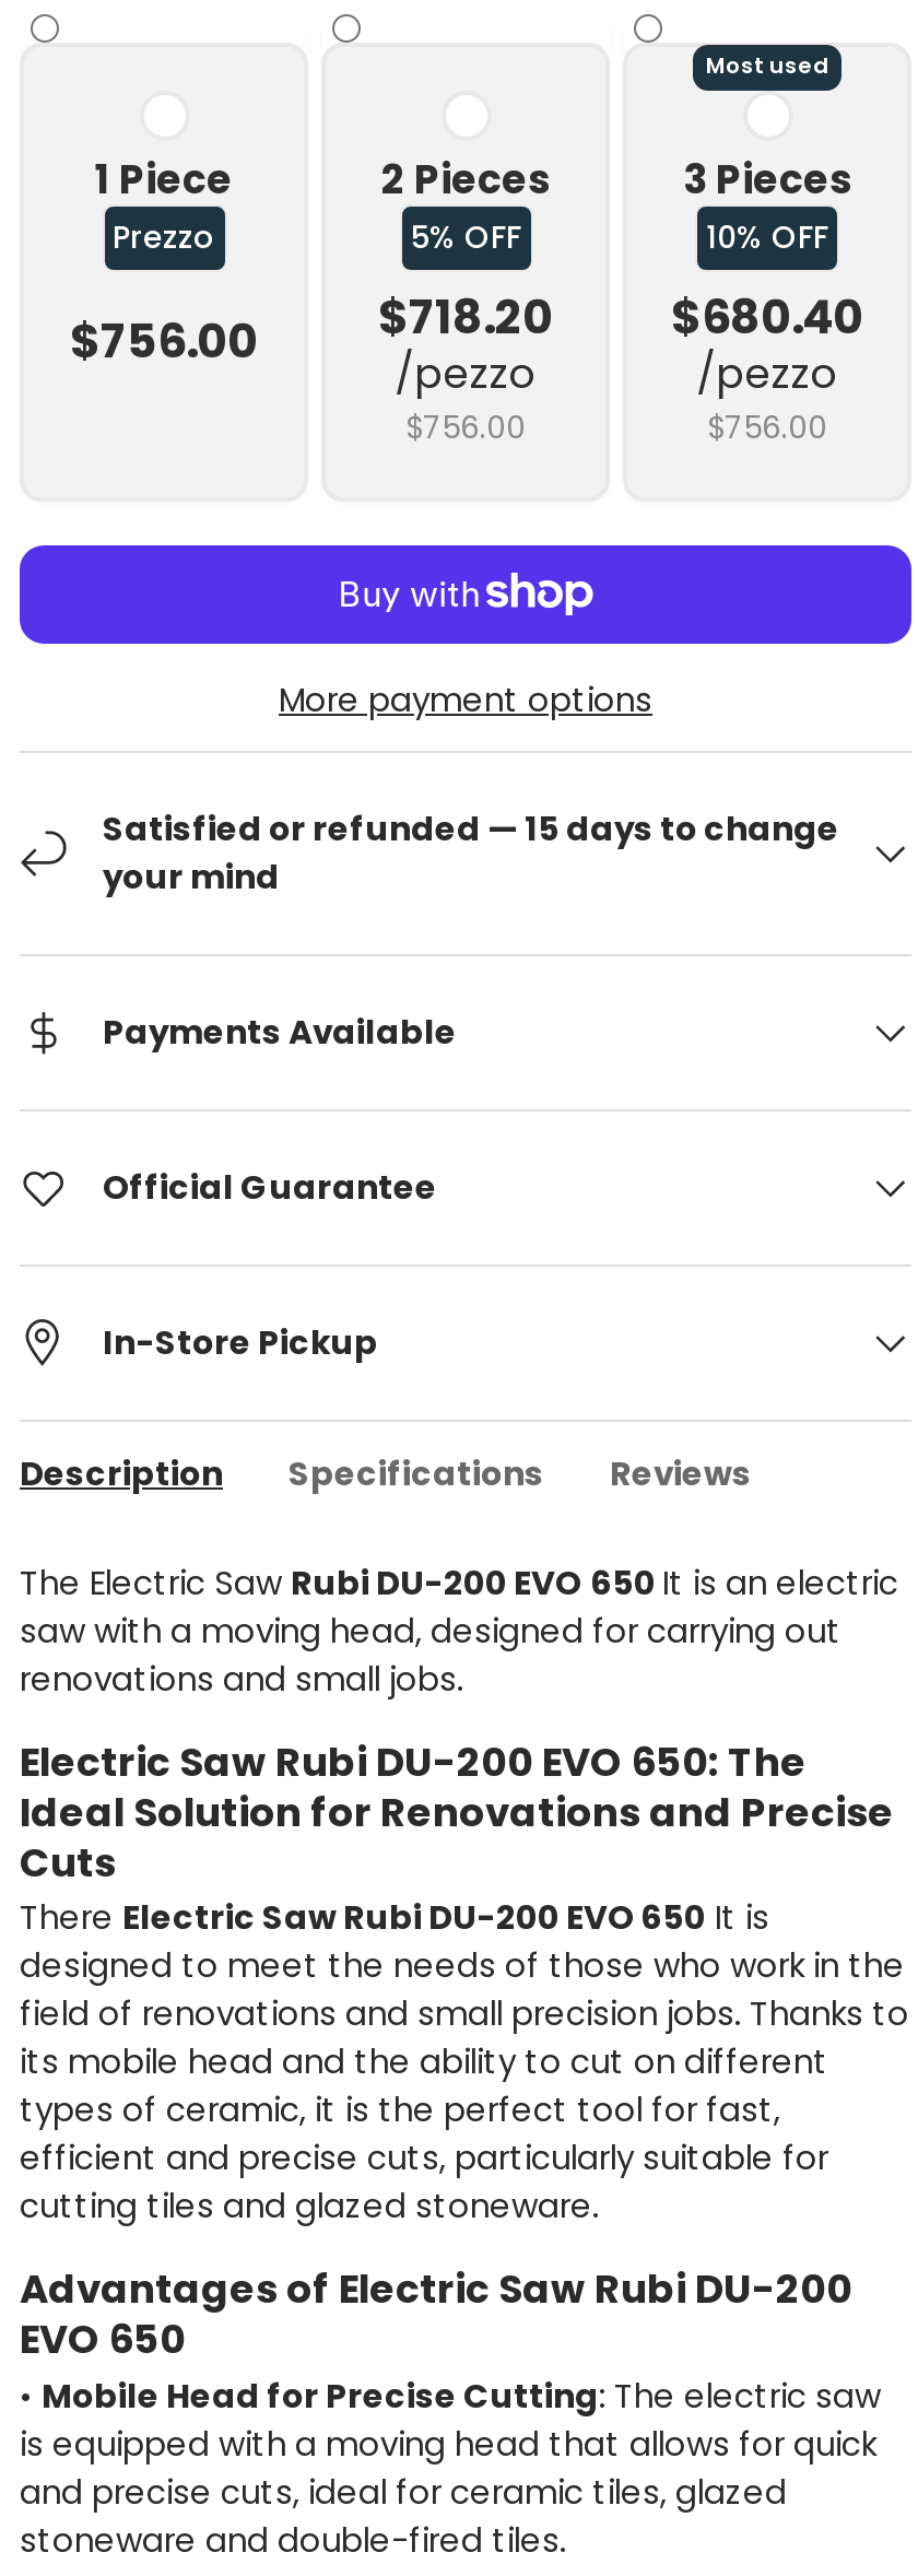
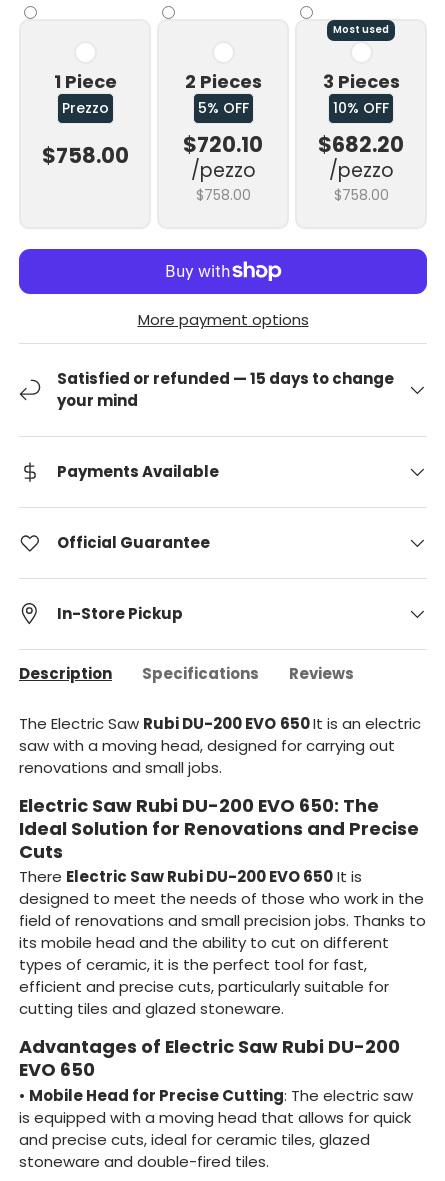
- $718.20
+ $720.10

- $680.40
+ $682.20

- $756.00
+ $758.00

- $756.00
+ $758.00

- $756.00
+ $758.00
